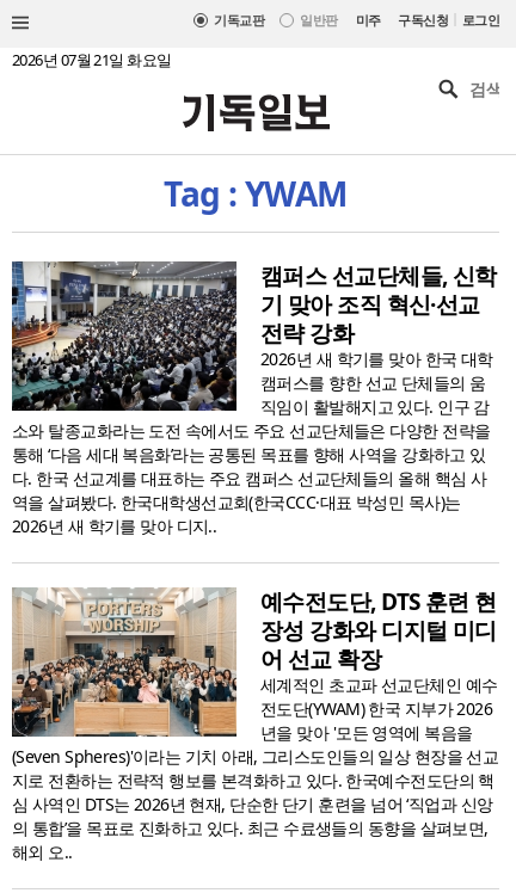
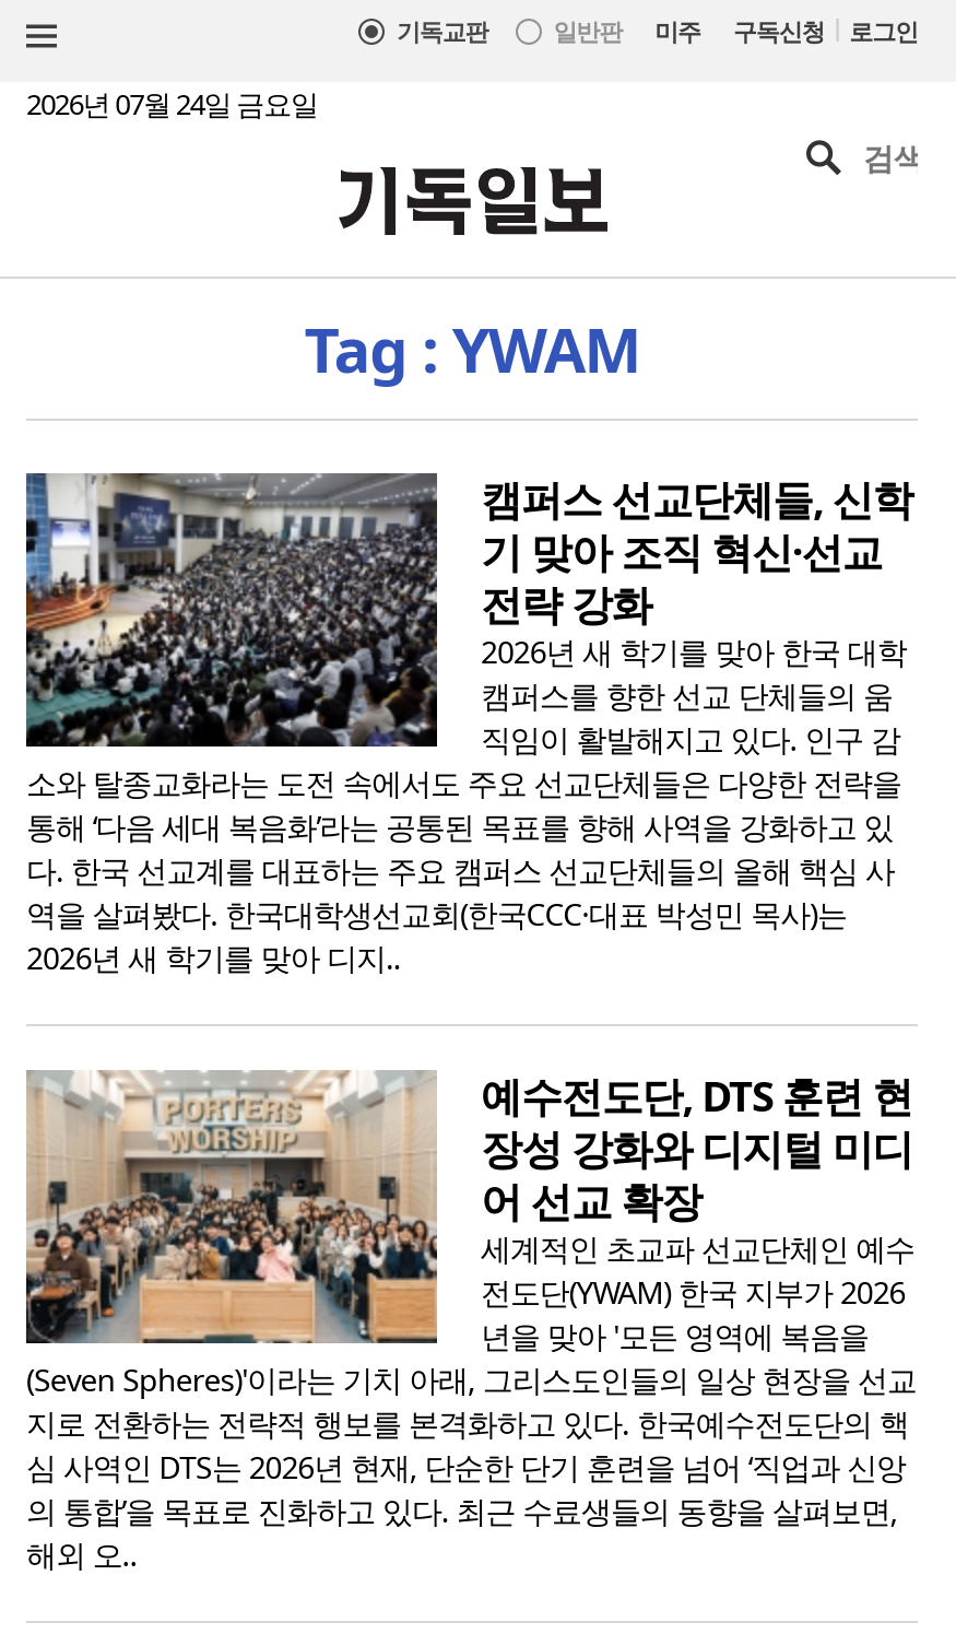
- 2026년 07월 21일 화요일
+ 2026년 07월 24일 금요일
